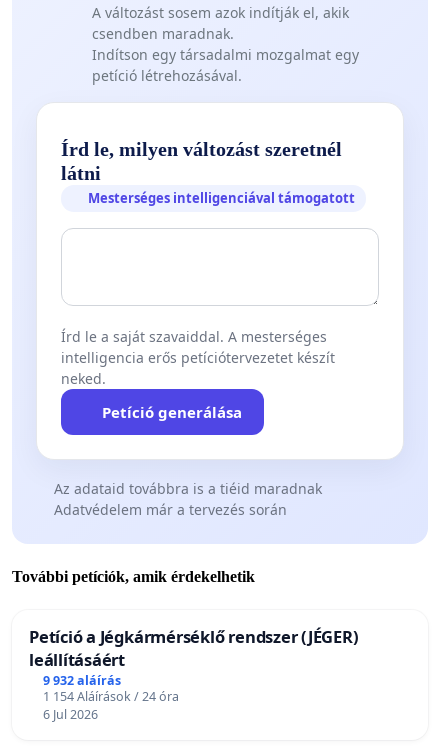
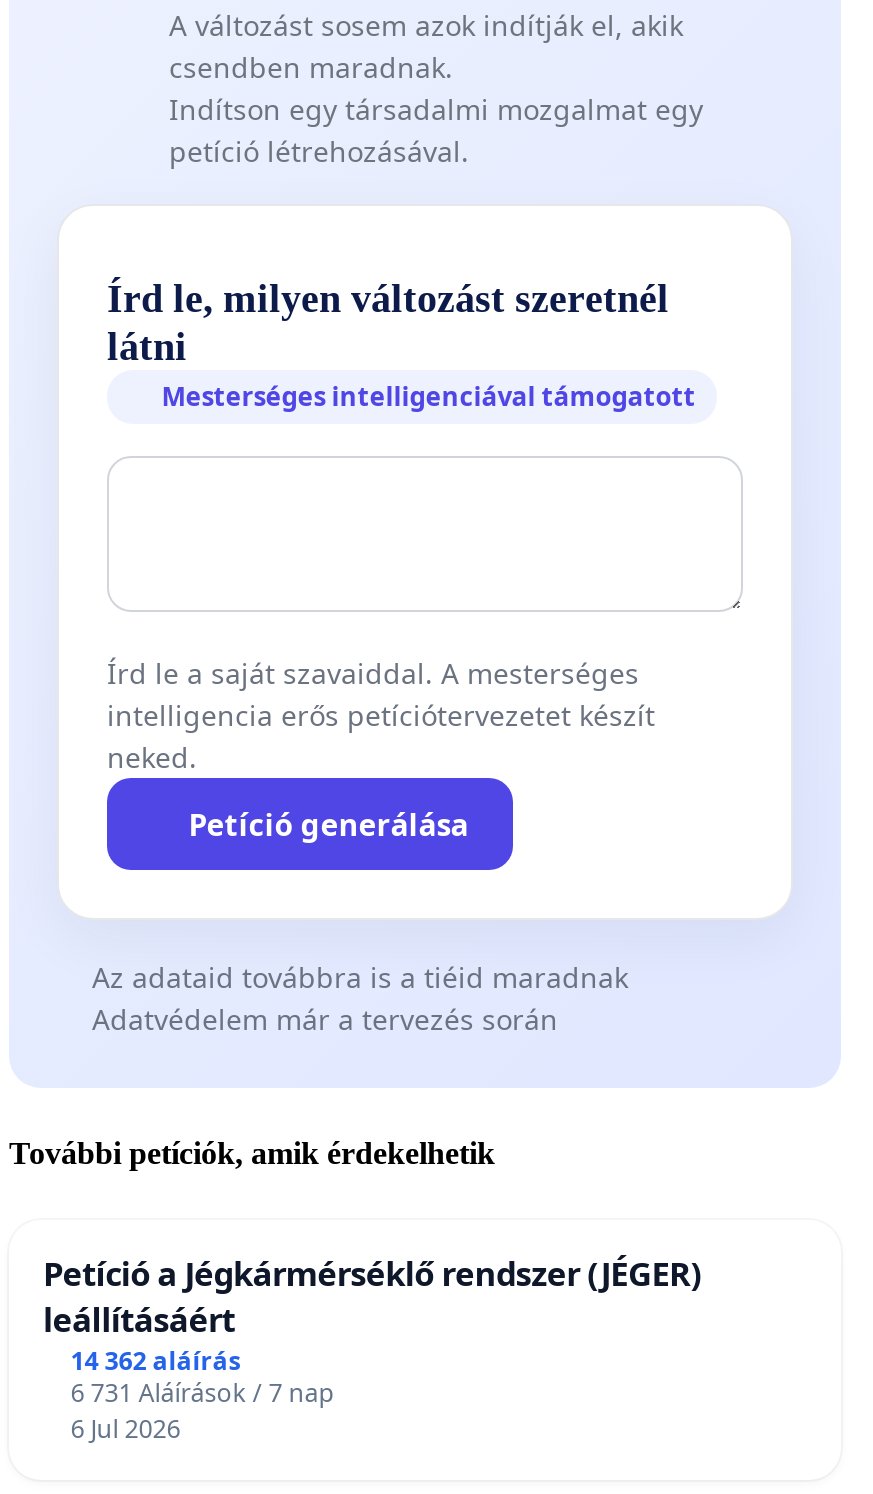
- 9 932 aláírás
+ 14 362 aláírás

- 1 154 Aláírások / 24 óra
+ 6 731 Aláírások / 7 nap
